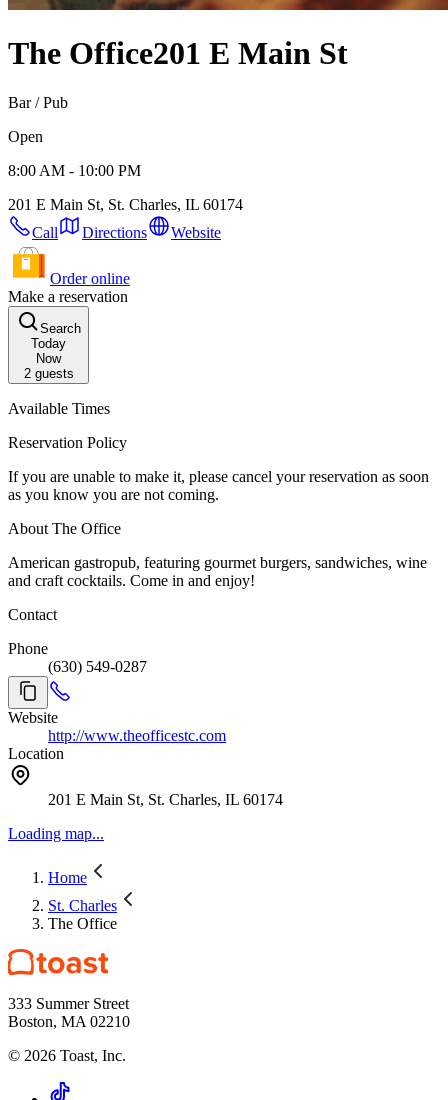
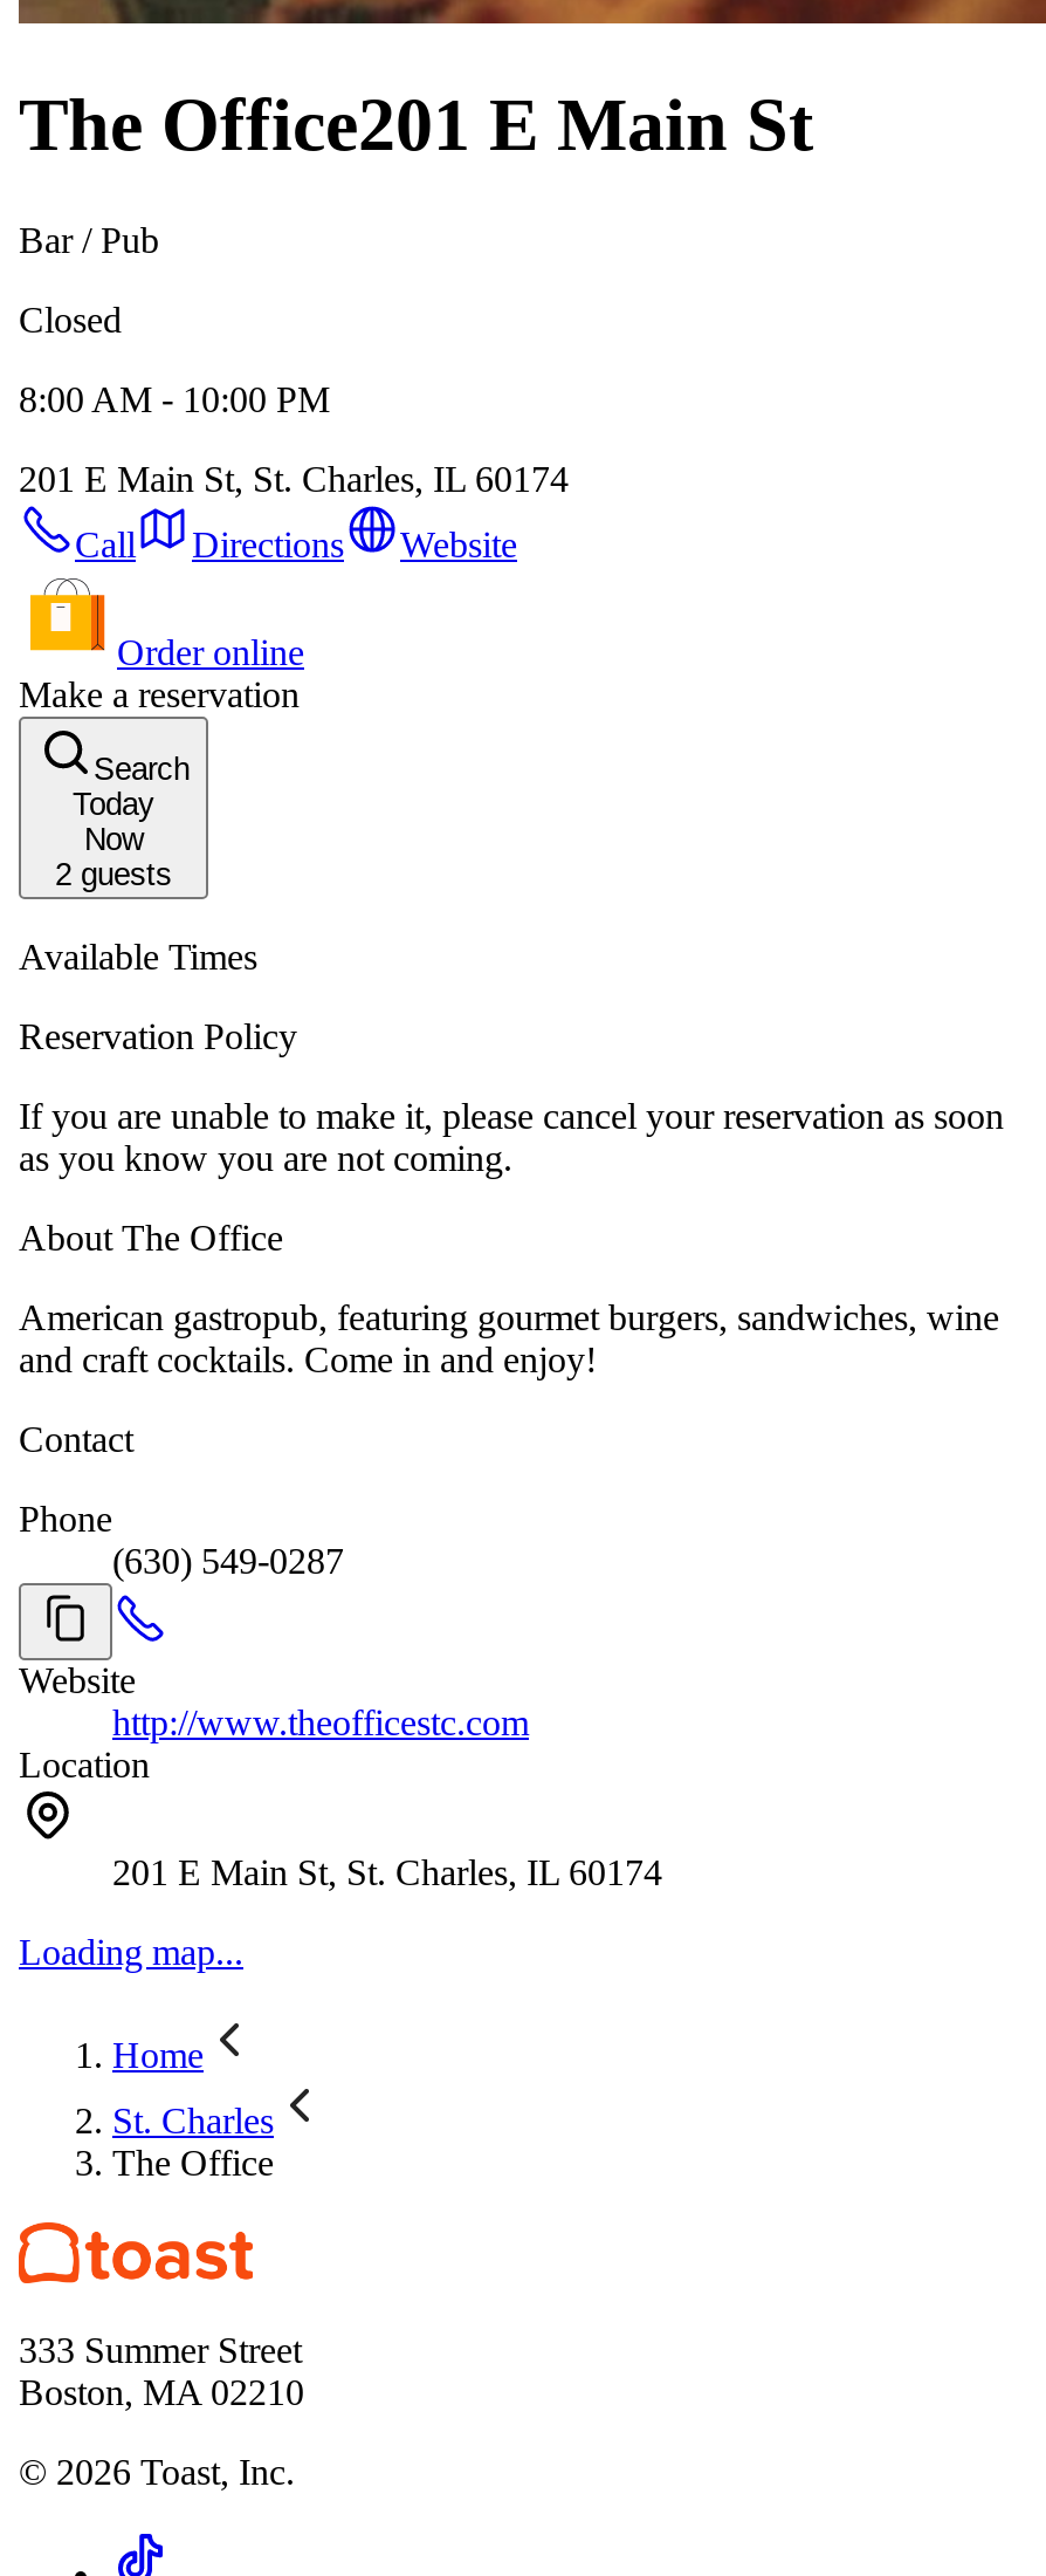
- Open
+ Closed
